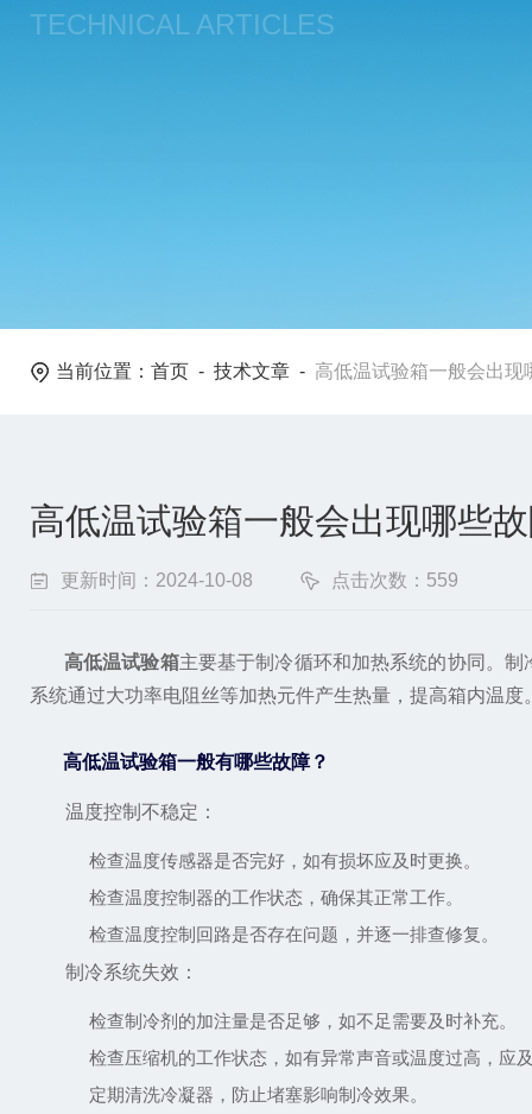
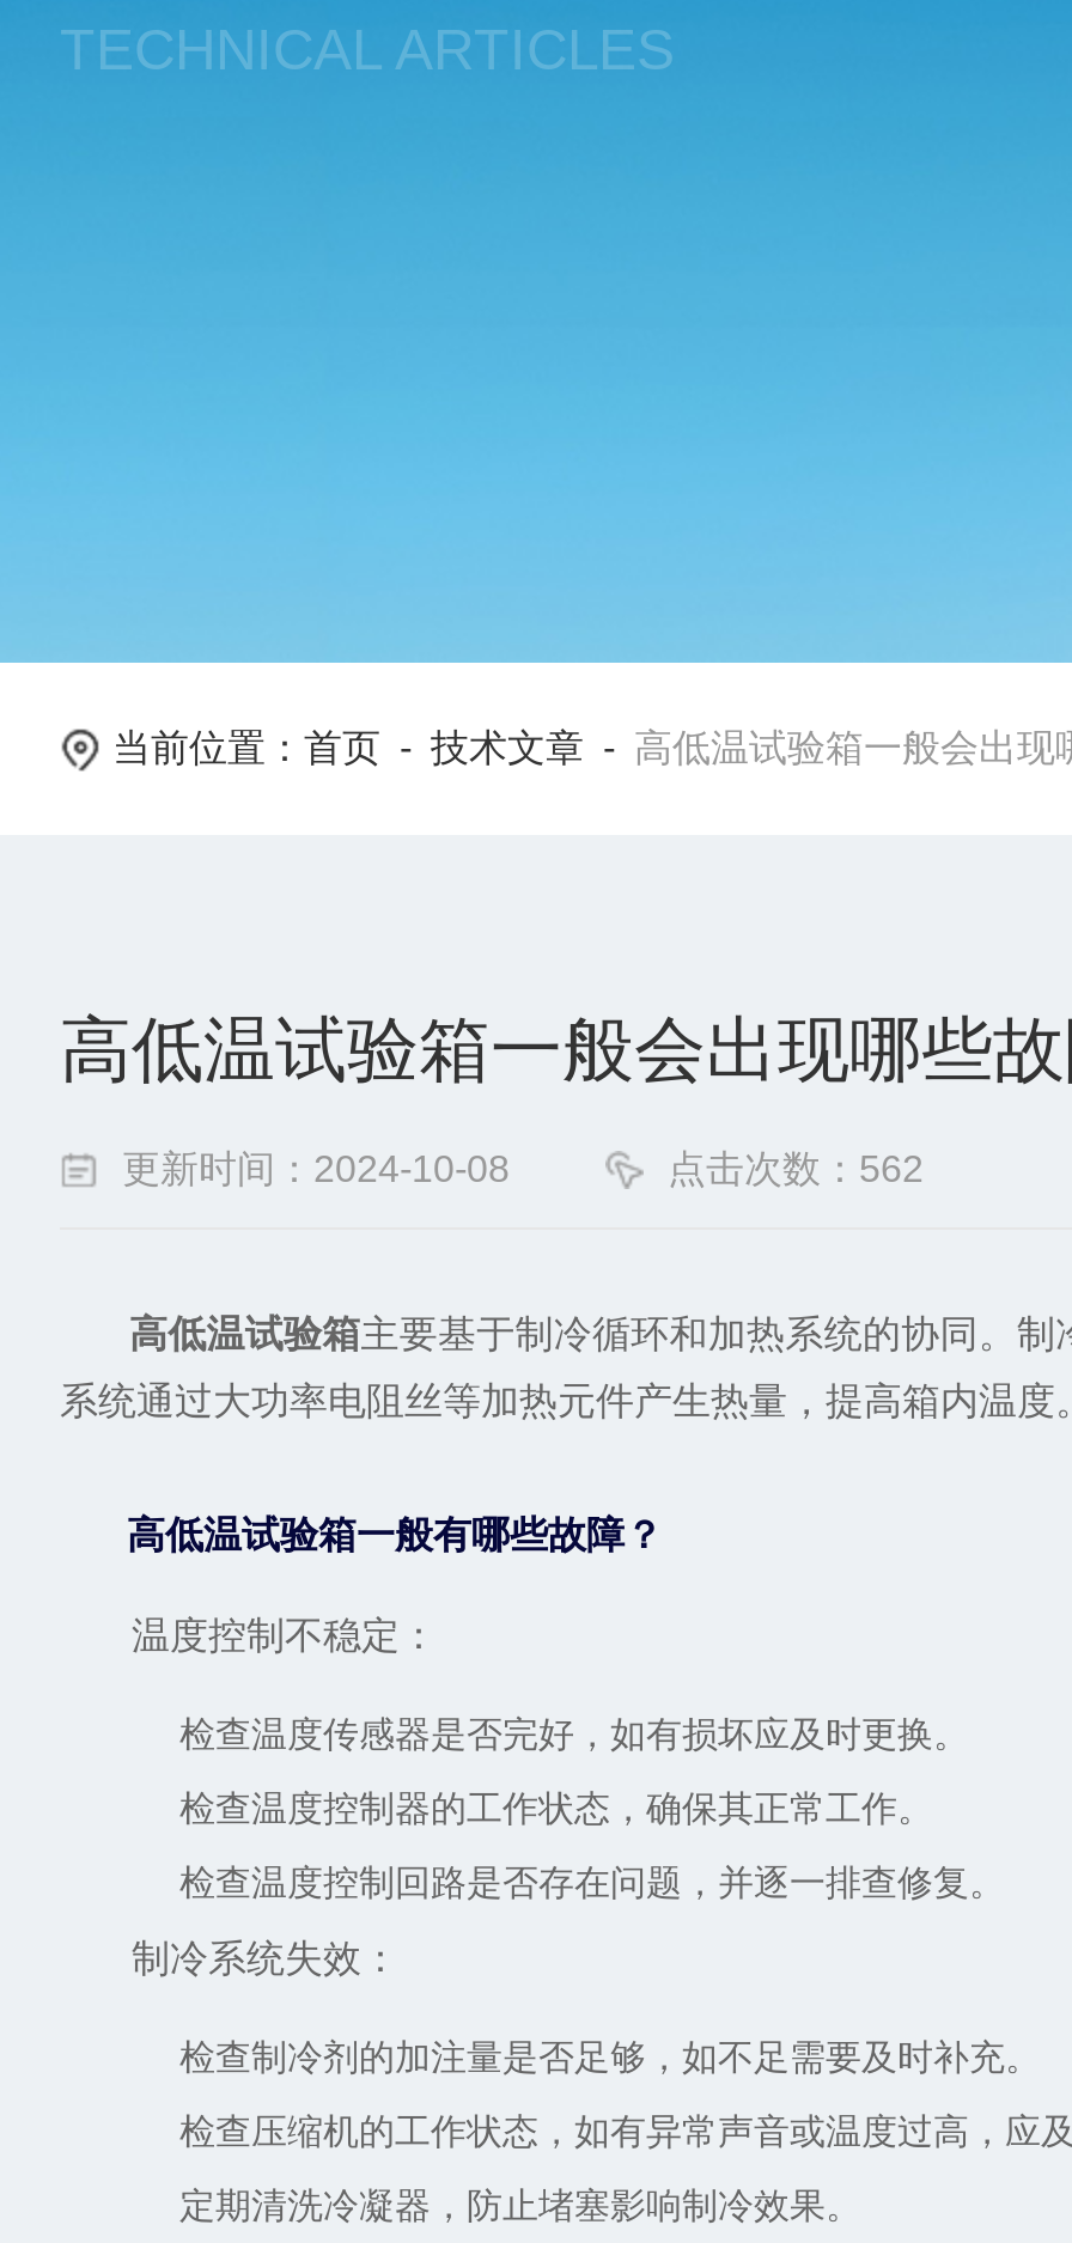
- 点击次数：559
+ 点击次数：562
